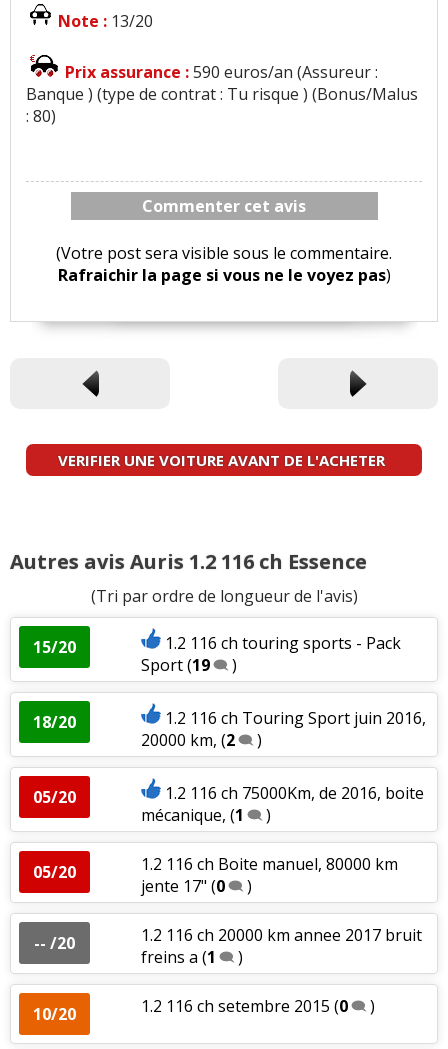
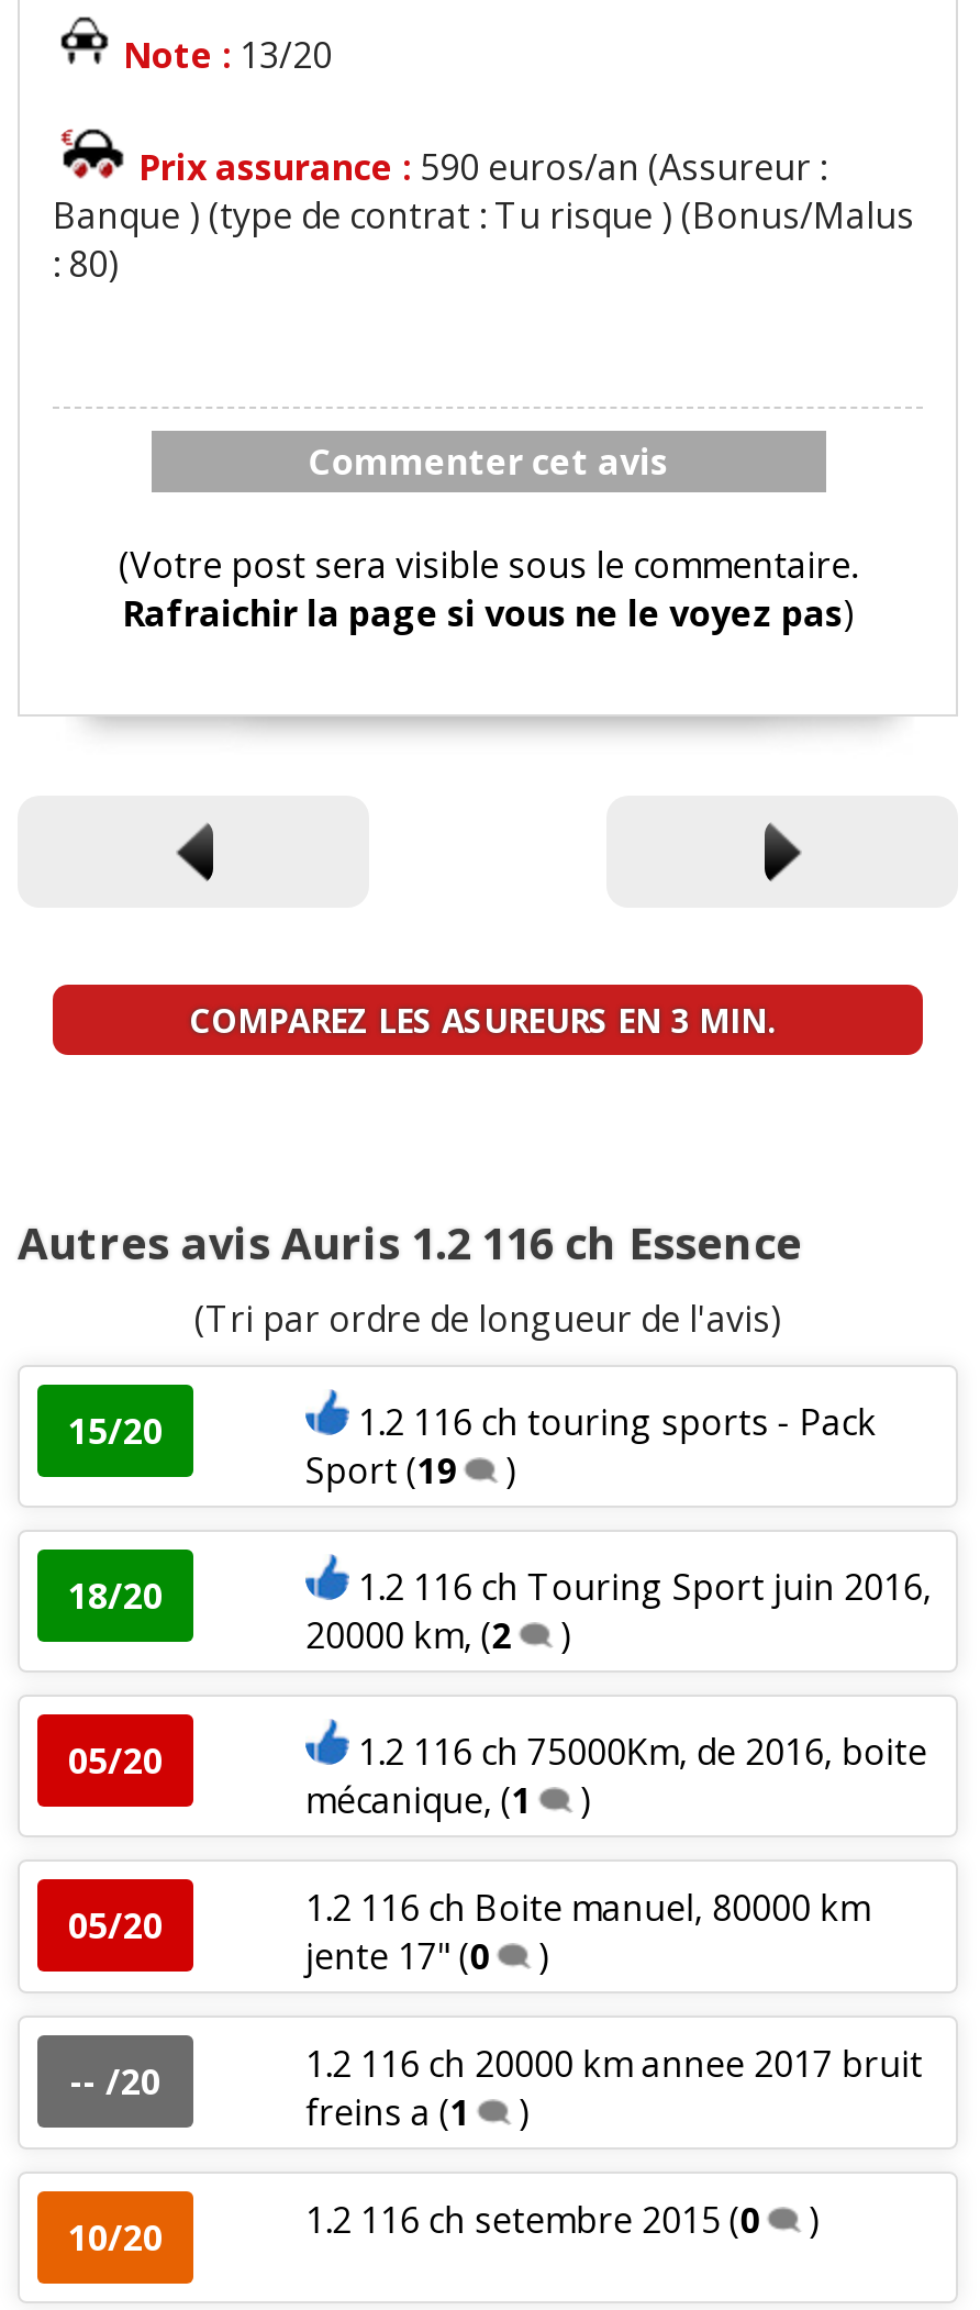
- VERIFIER UNE VOITURE AVANT DE L'ACHETER
+ COMPAREZ LES ASUREURS EN 3 MIN.
